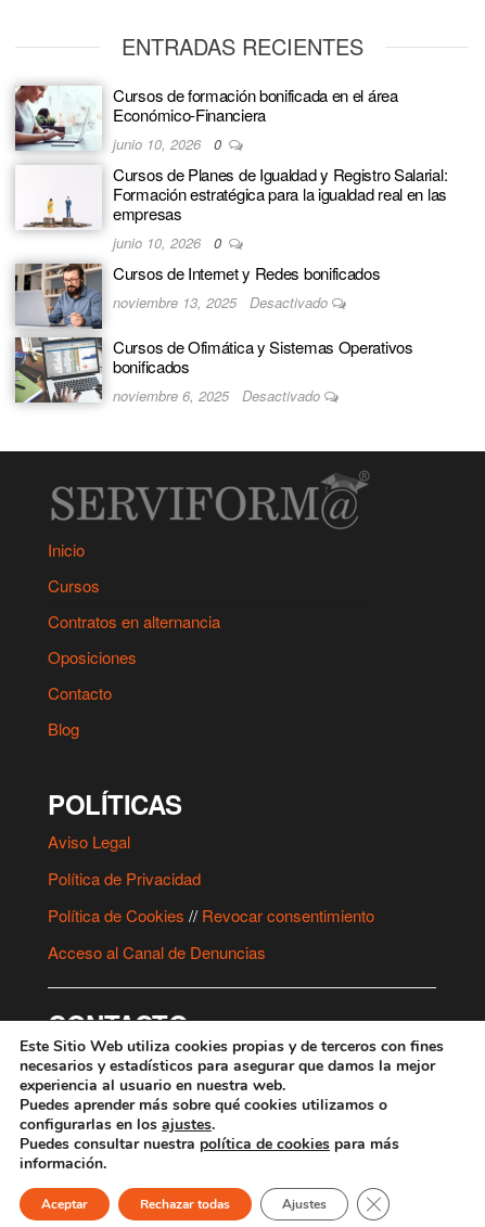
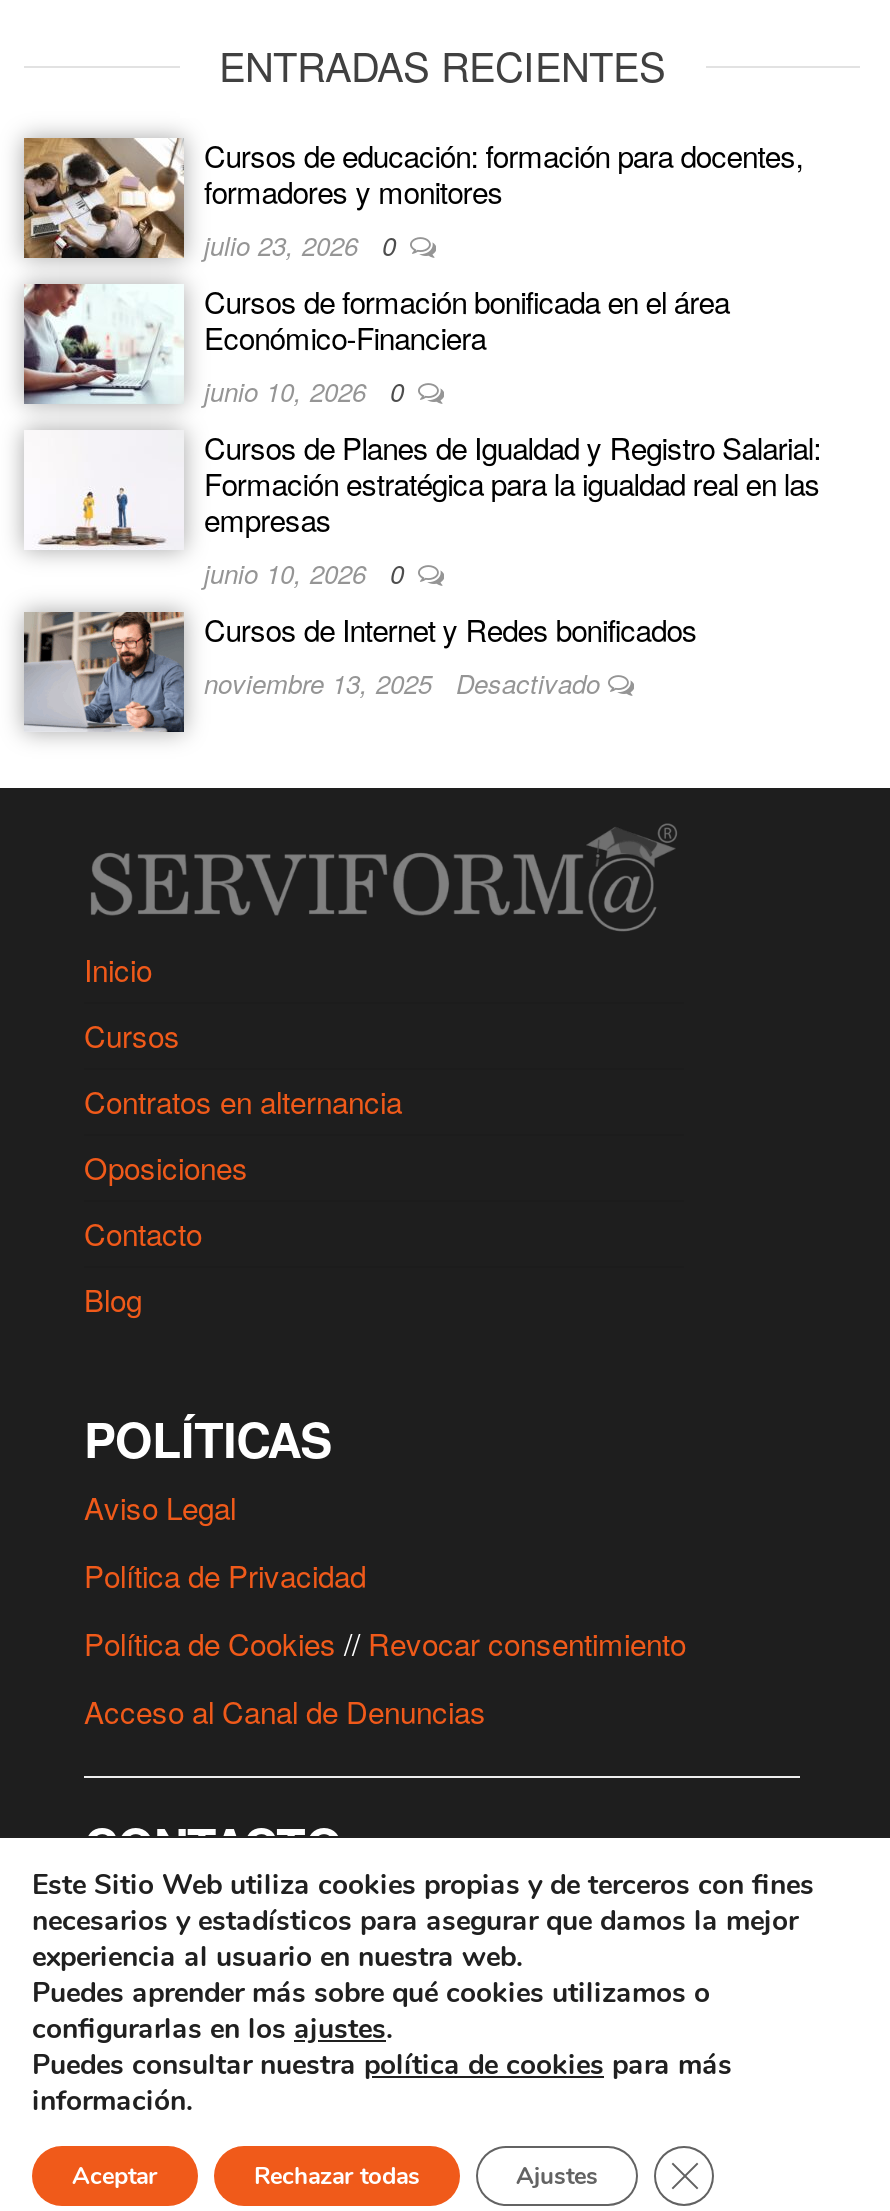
+ [image]
+ Cursos de educación: formación para docentes,
+ formadores y monitores
+ julio 23, 2026 0

moved down: [image] | Cursos de formación bonificada en el área | Económico-Financiera | ... | Cursos de Internet y Redes bonificados | noviembre 13, 2025 Desactivado

- [image]
- Cursos de Ofimática y Sistemas Operativos
- bonificados
- noviembre 6, 2025 Desactivado
